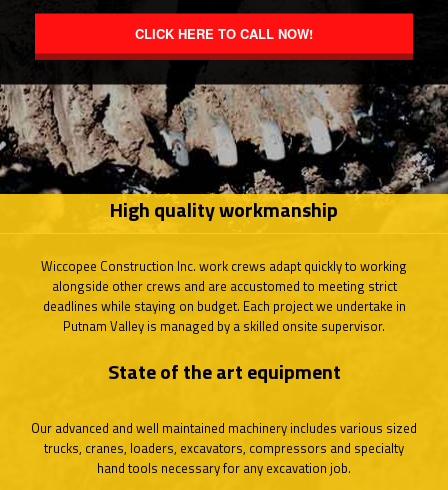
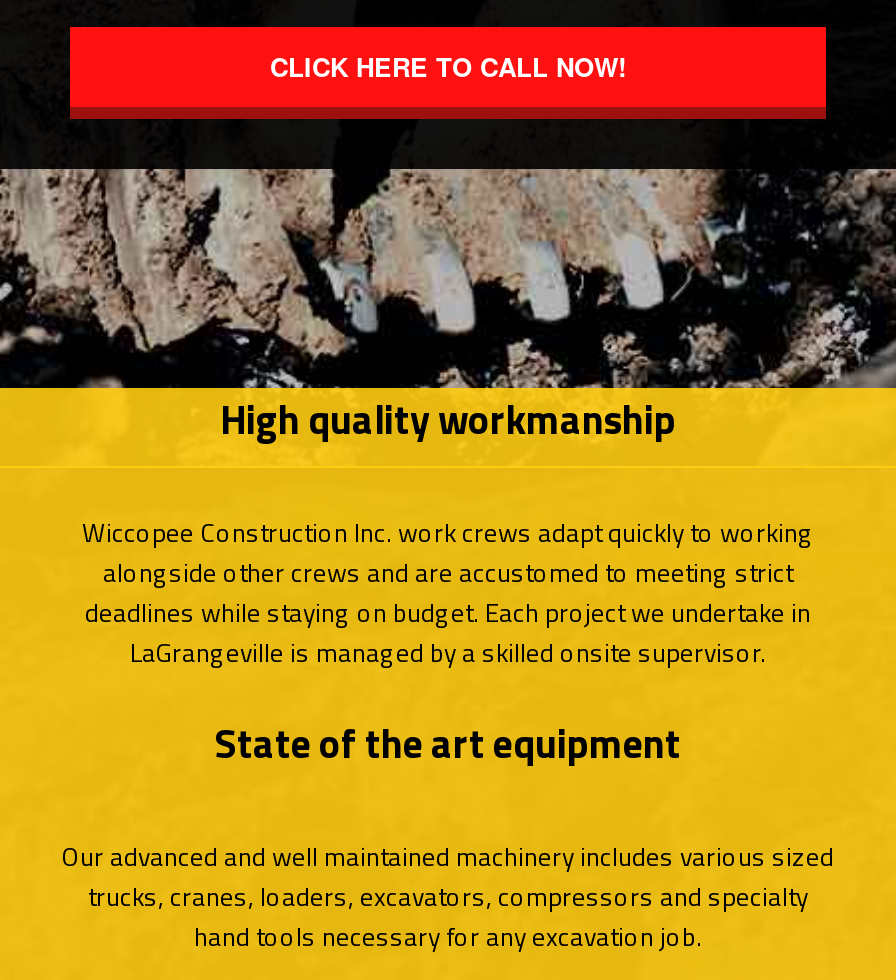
- Putnam Valley is managed by a skilled onsite supervisor.
+ LaGrangeville is managed by a skilled onsite supervisor.
